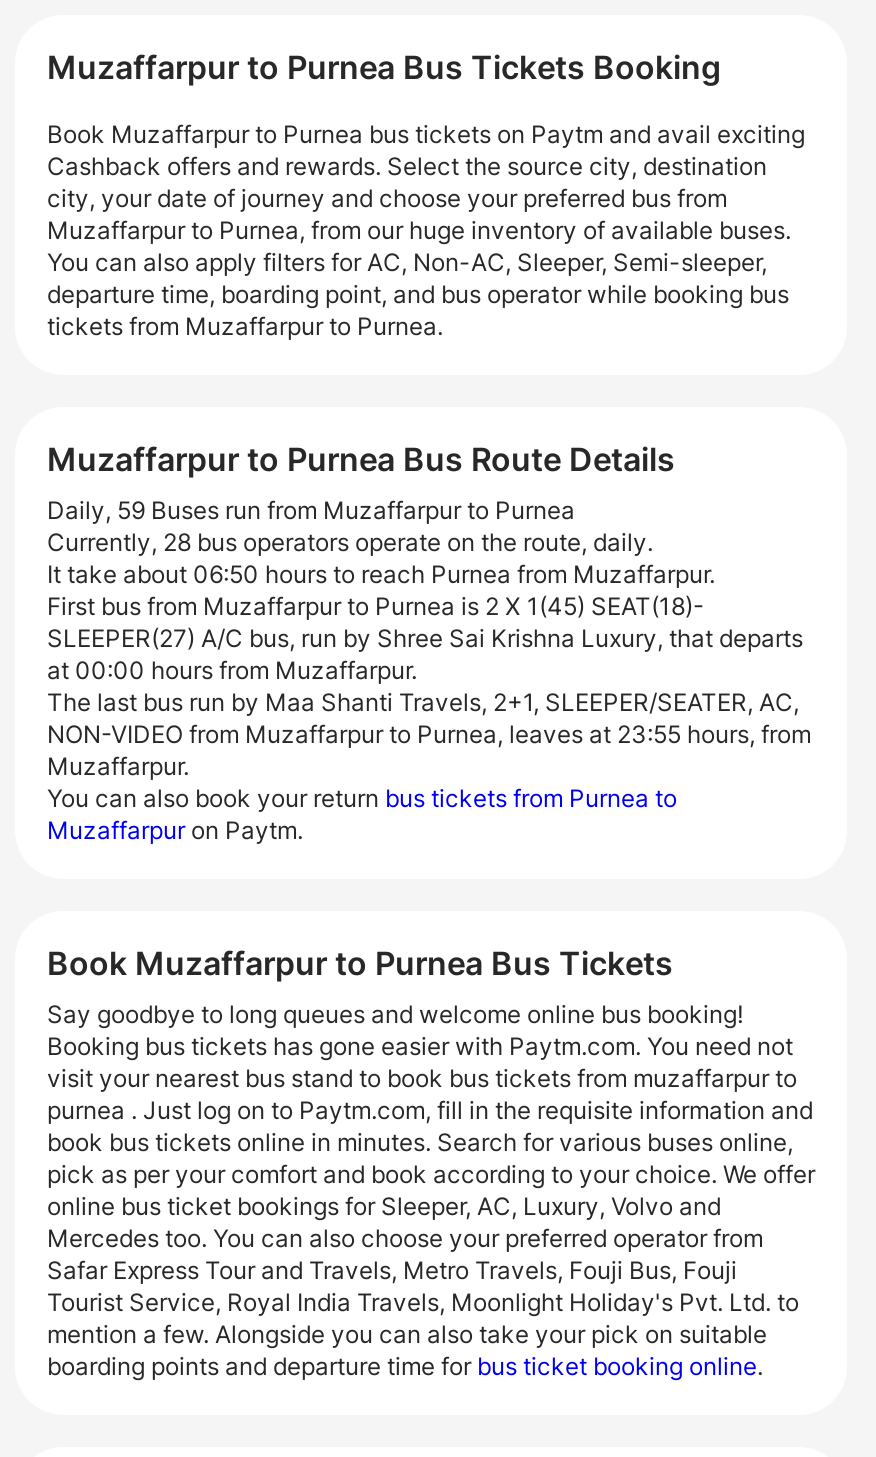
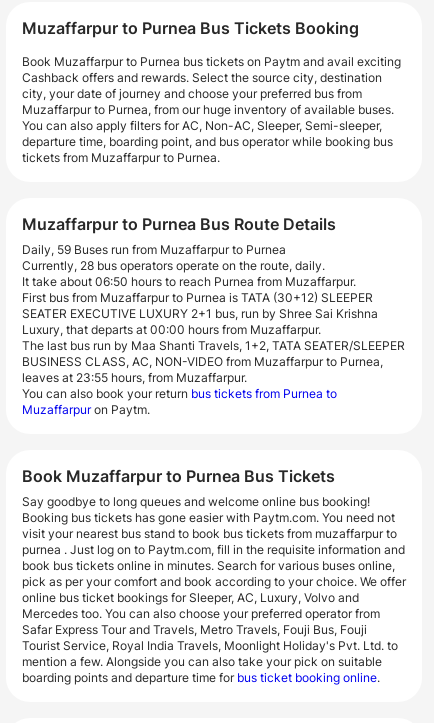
- First bus from Muzaffarpur to Purnea is 2 X 1(45) SEAT(18)-
- SLEEPER(27) A/C bus, run by Shree Sai Krishna Luxury, that departs
- at 00:00 hours from Muzaffarpur.
- The last bus run by Maa Shanti Travels, 2+1, SLEEPER/SEATER, AC,
- NON-VIDEO from Muzaffarpur to Purnea, leaves at 23:55 hours, from
- Muzaffarpur.
+ First bus from Muzaffarpur to Purnea is TATA (30+12) SLEEPER
+ SEATER EXECUTIVE LUXURY 2+1 bus, run by Shree Sai Krishna
+ Luxury, that departs at 00:00 hours from Muzaffarpur.
+ The last bus run by Maa Shanti Travels, 1+2, TATA SEATER/SLEEPER
+ BUSINESS CLASS, AC, NON-VIDEO from Muzaffarpur to Purnea,
+ leaves at 23:55 hours, from Muzaffarpur.
